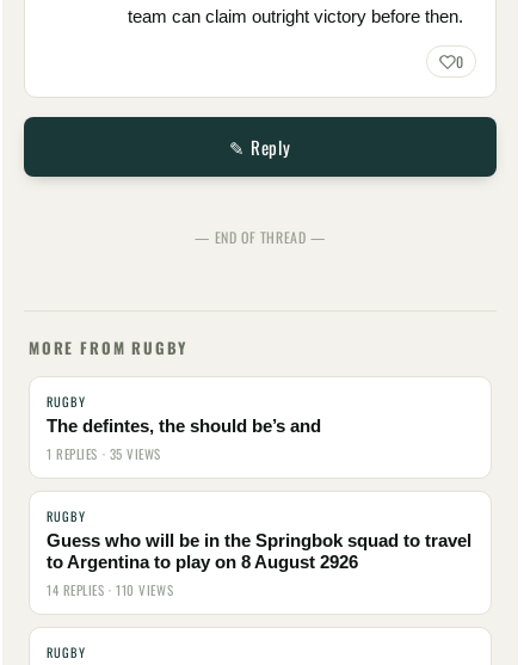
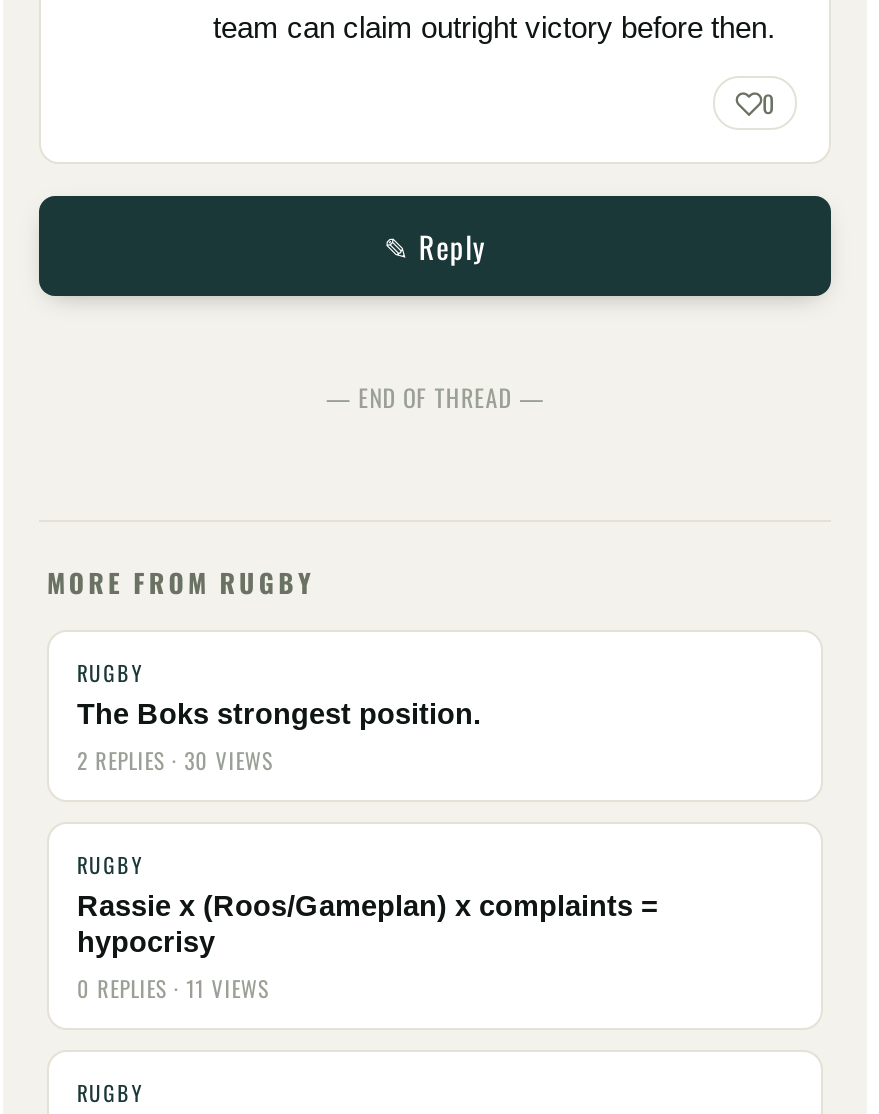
- The defintes, the should be’s and
- 1 REPLIES · 35 VIEWS
+ The Boks strongest position.
+ 2 REPLIES · 30 VIEWS

- Guess who will be in the Springbok squad to travel
- to Argentina to play on 8 August 2926
- 14 REPLIES · 110 VIEWS
+ Rassie x (Roos/Gameplan) x complaints =
+ hypocrisy
+ 0 REPLIES · 11 VIEWS
